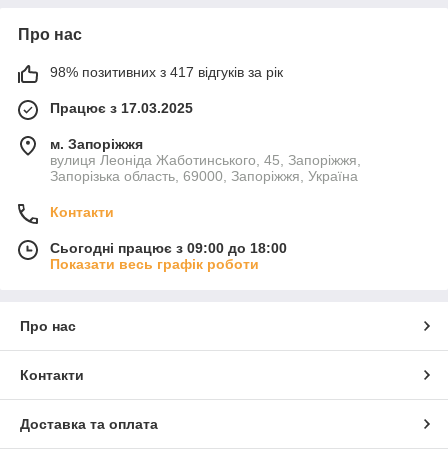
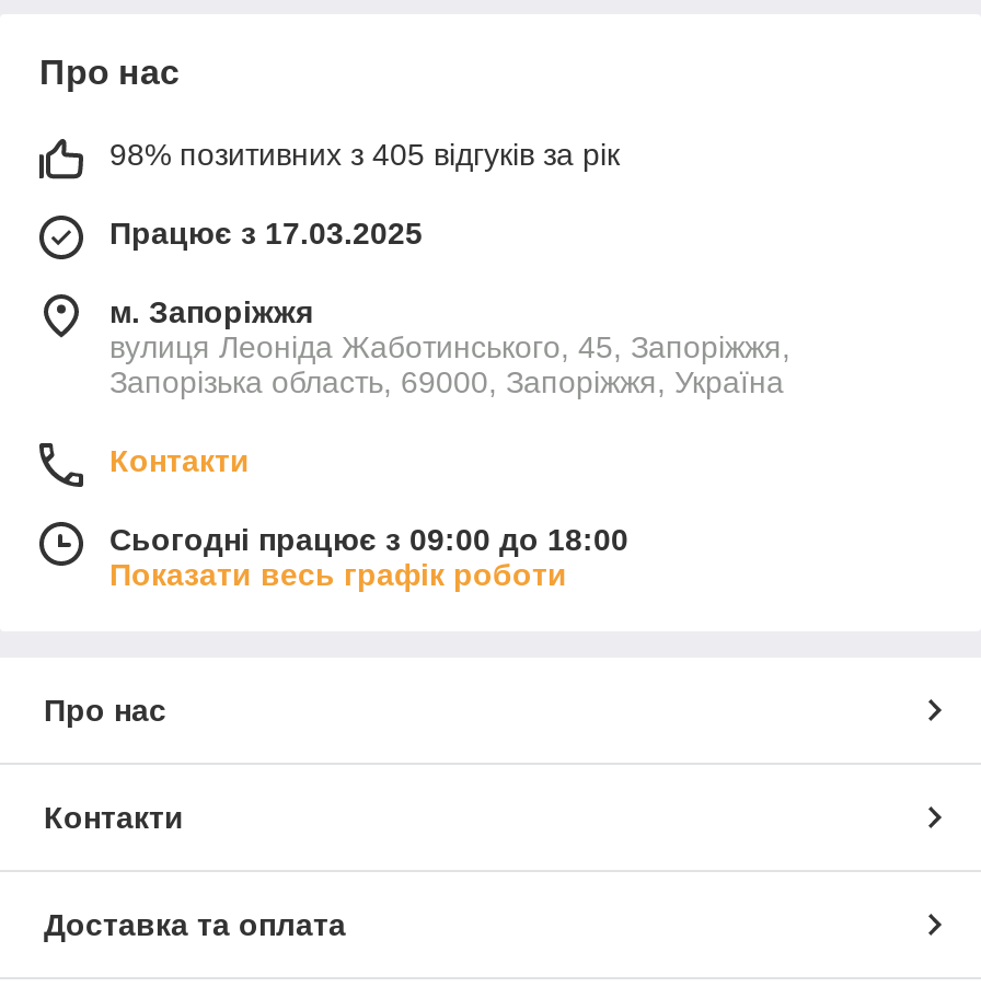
- 98% позитивних з 417 відгуків за рік
+ 98% позитивних з 405 відгуків за рік
